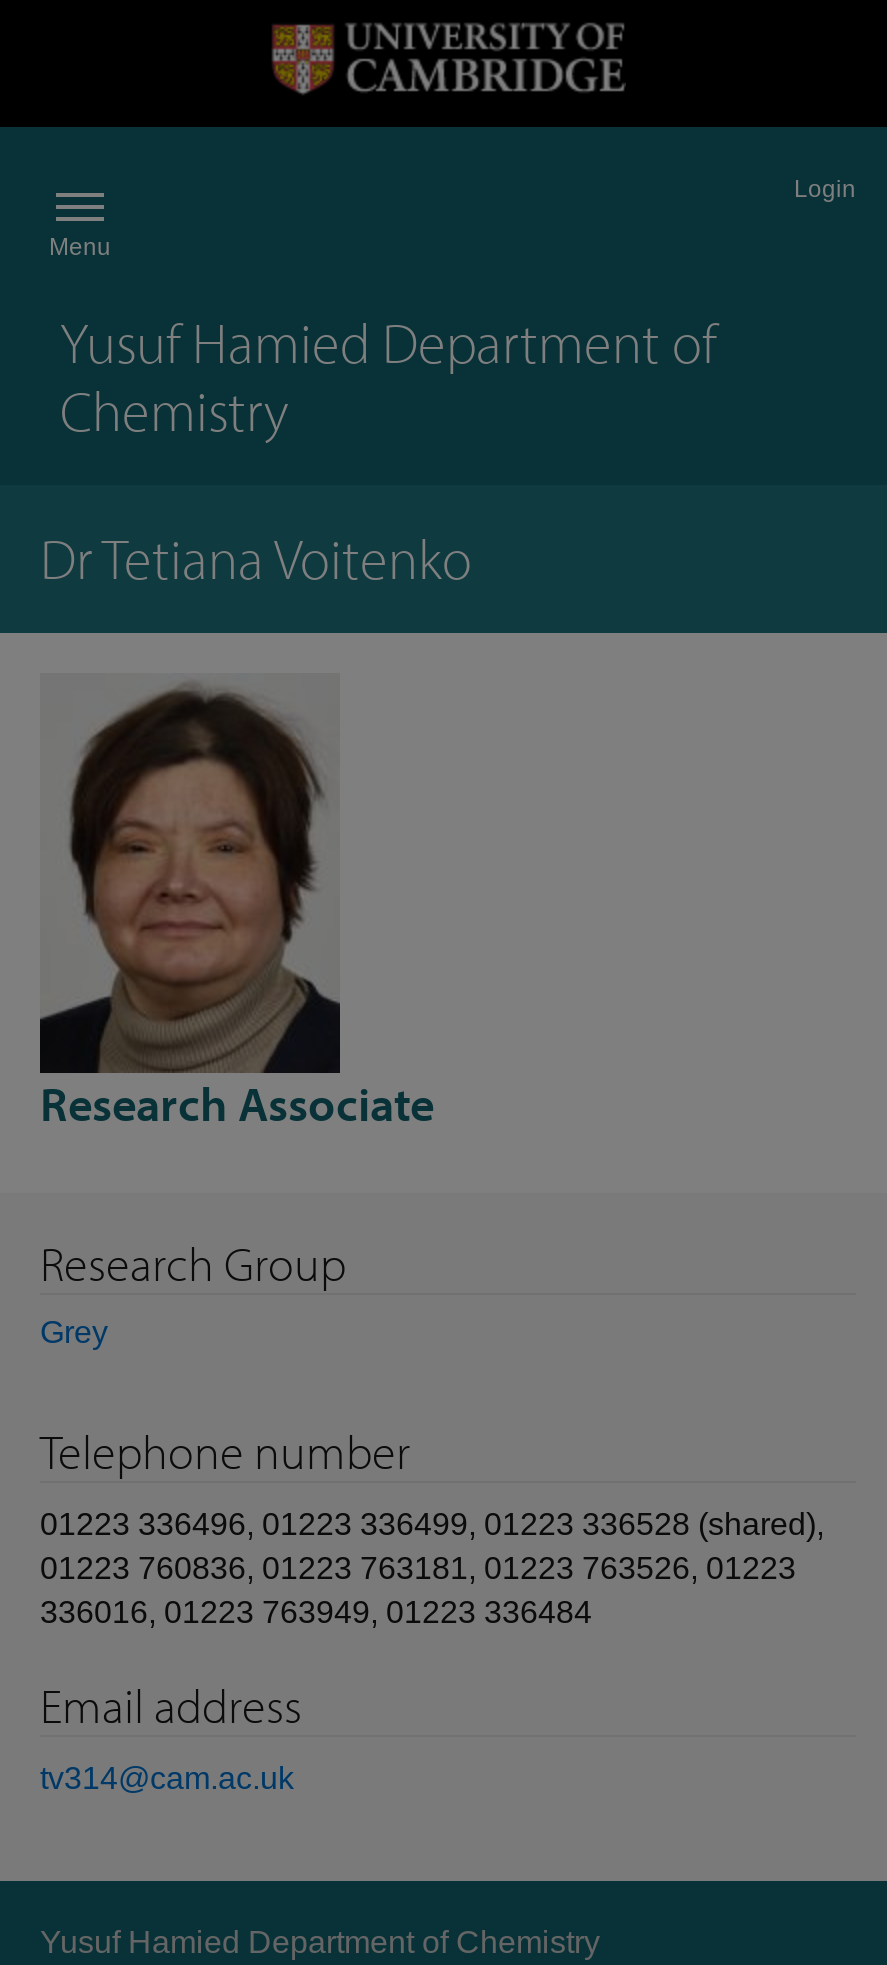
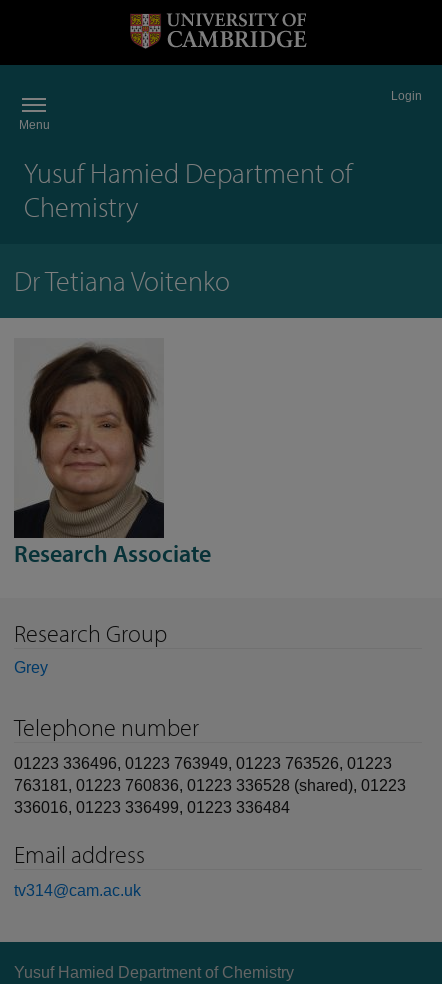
- 01223 336496, 01223 336499, 01223 336528 (shared),
- 01223 760836, 01223 763181, 01223 763526, 01223
- 336016, 01223 763949, 01223 336484
+ 01223 336496, 01223 763949, 01223 763526, 01223
+ 763181, 01223 760836, 01223 336528 (shared), 01223
+ 336016, 01223 336499, 01223 336484
